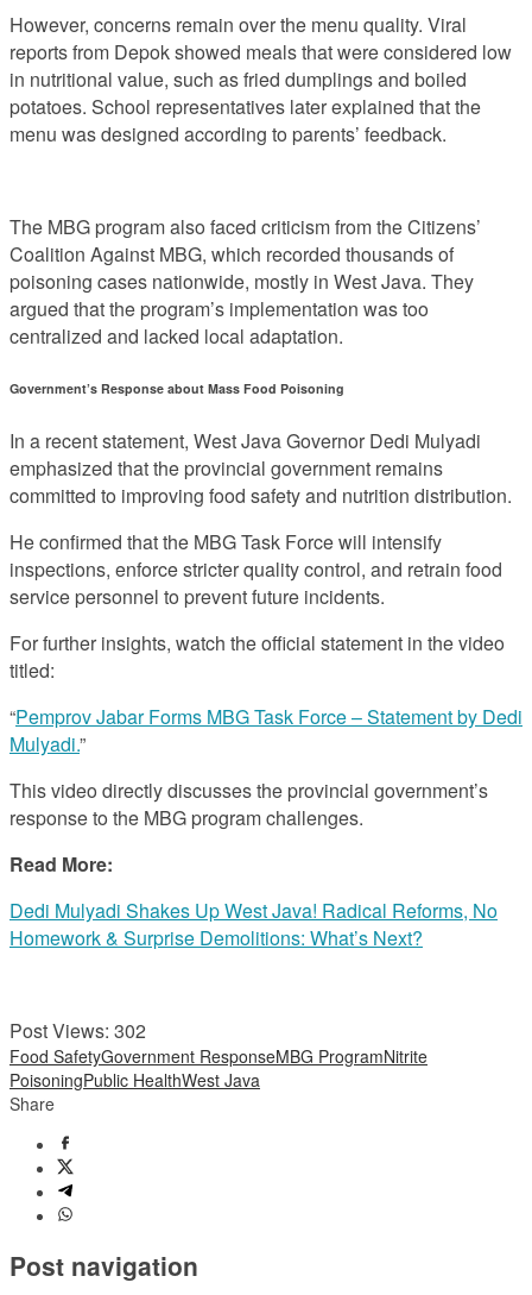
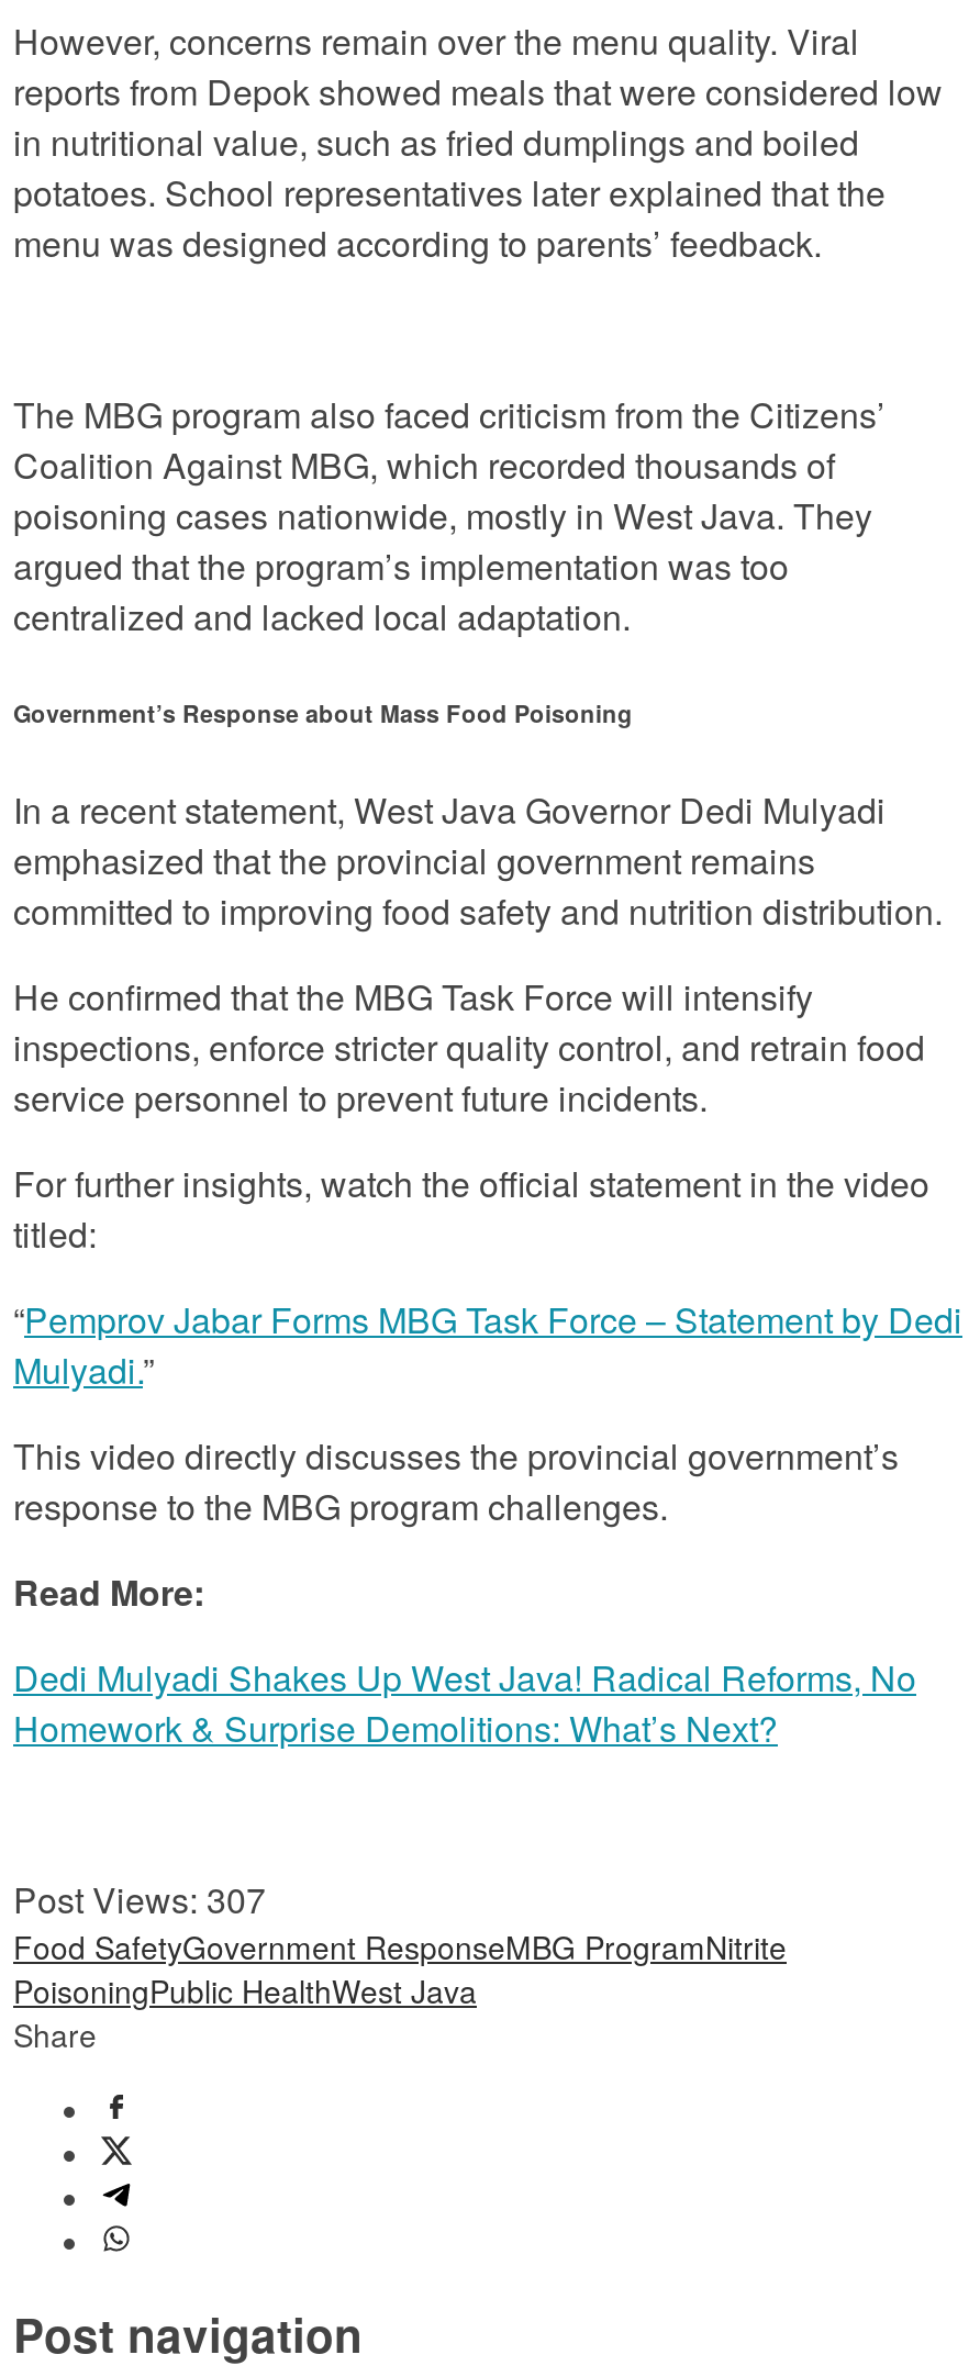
- Post Views: 302
+ Post Views: 307
